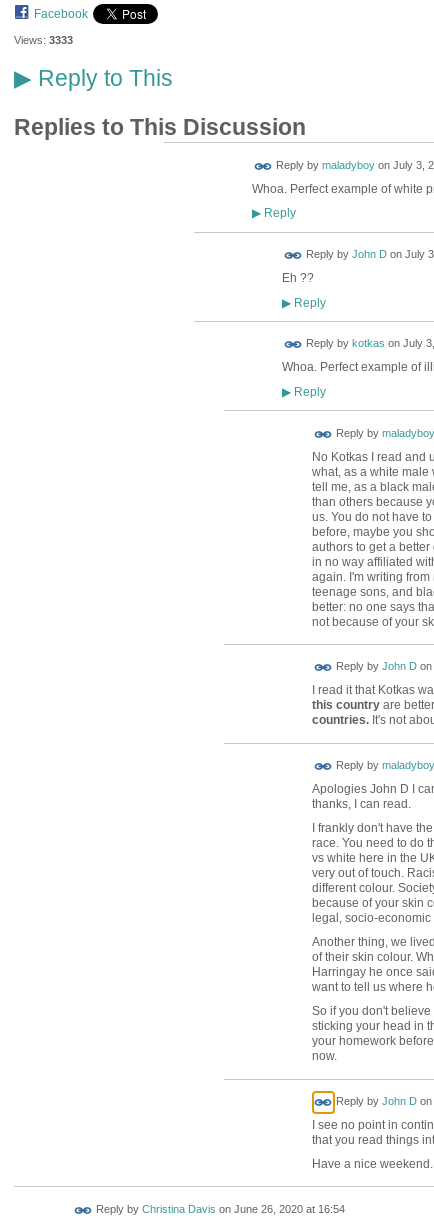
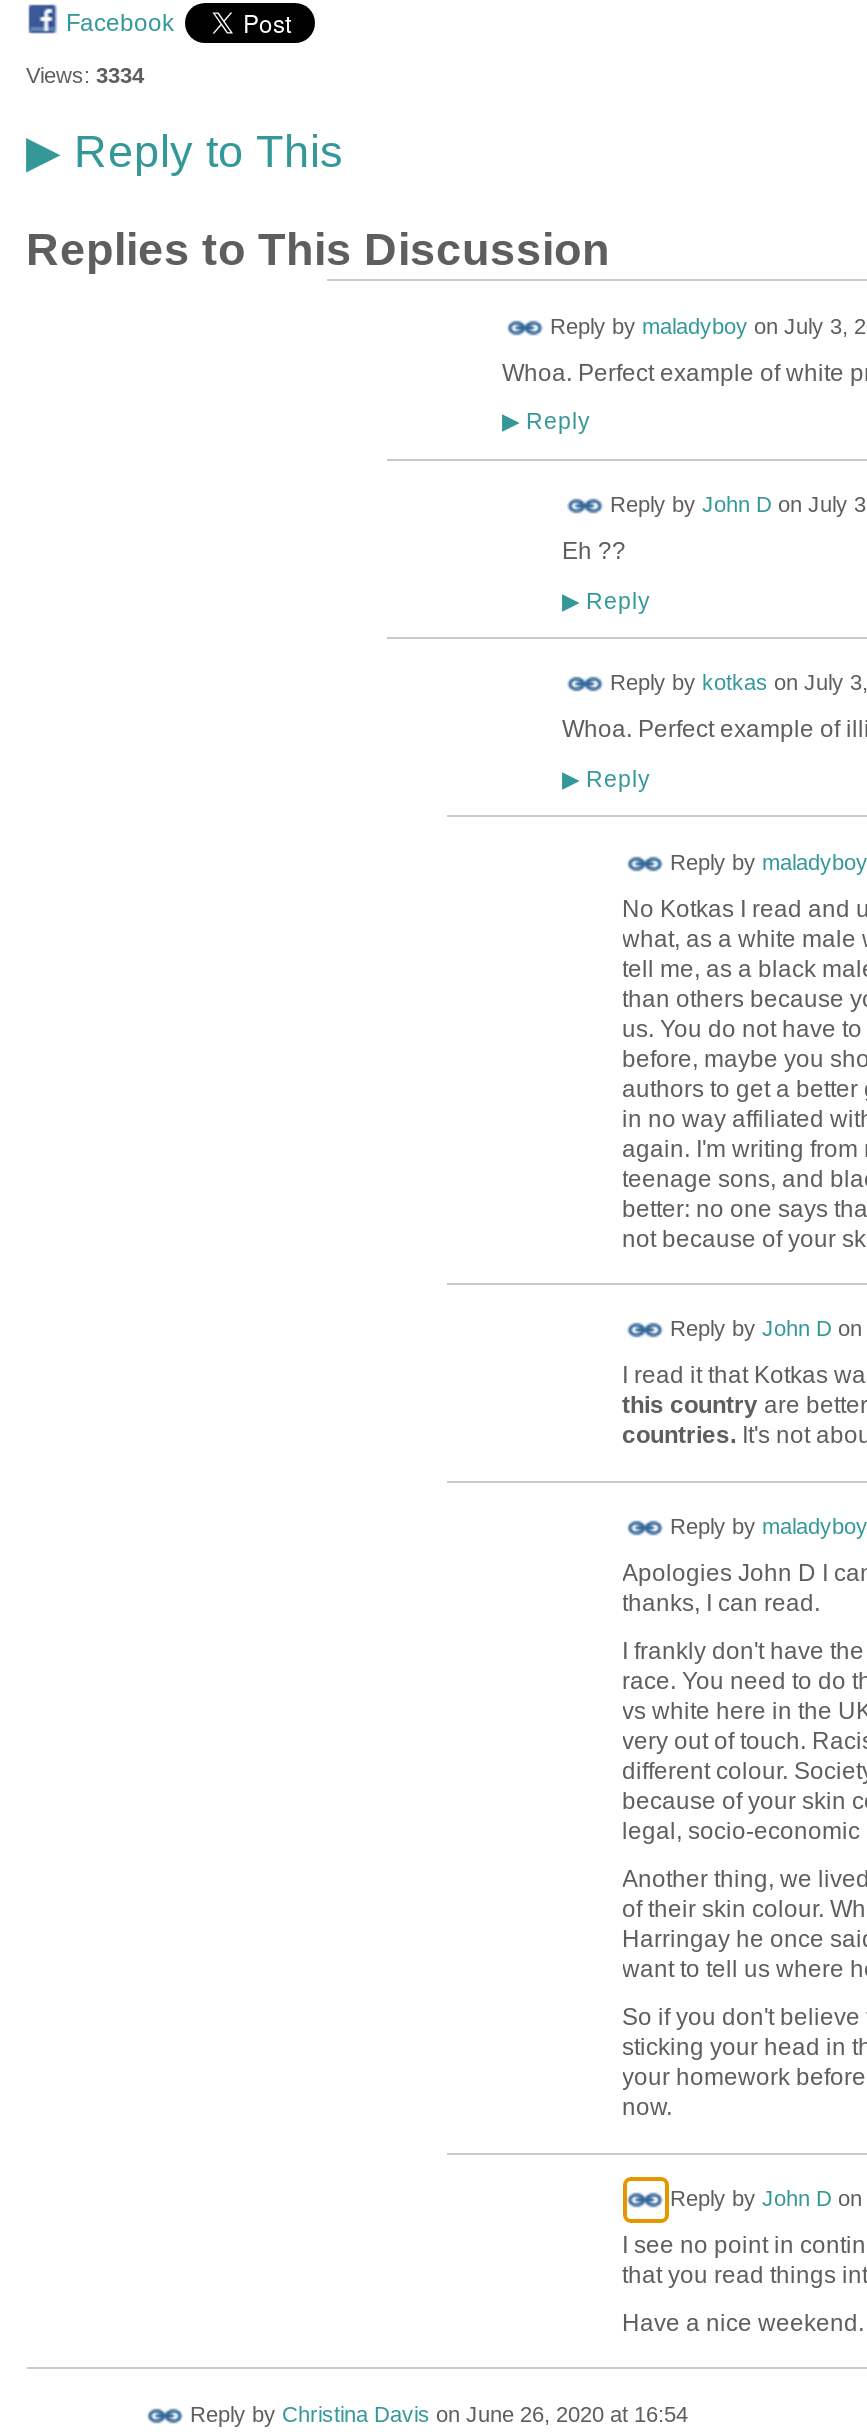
- Views: 3333
+ Views: 3334
